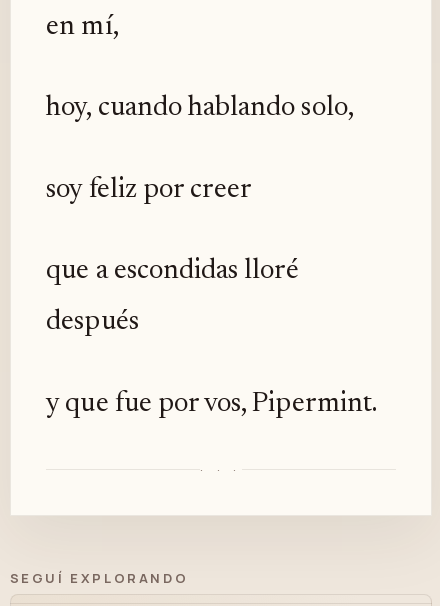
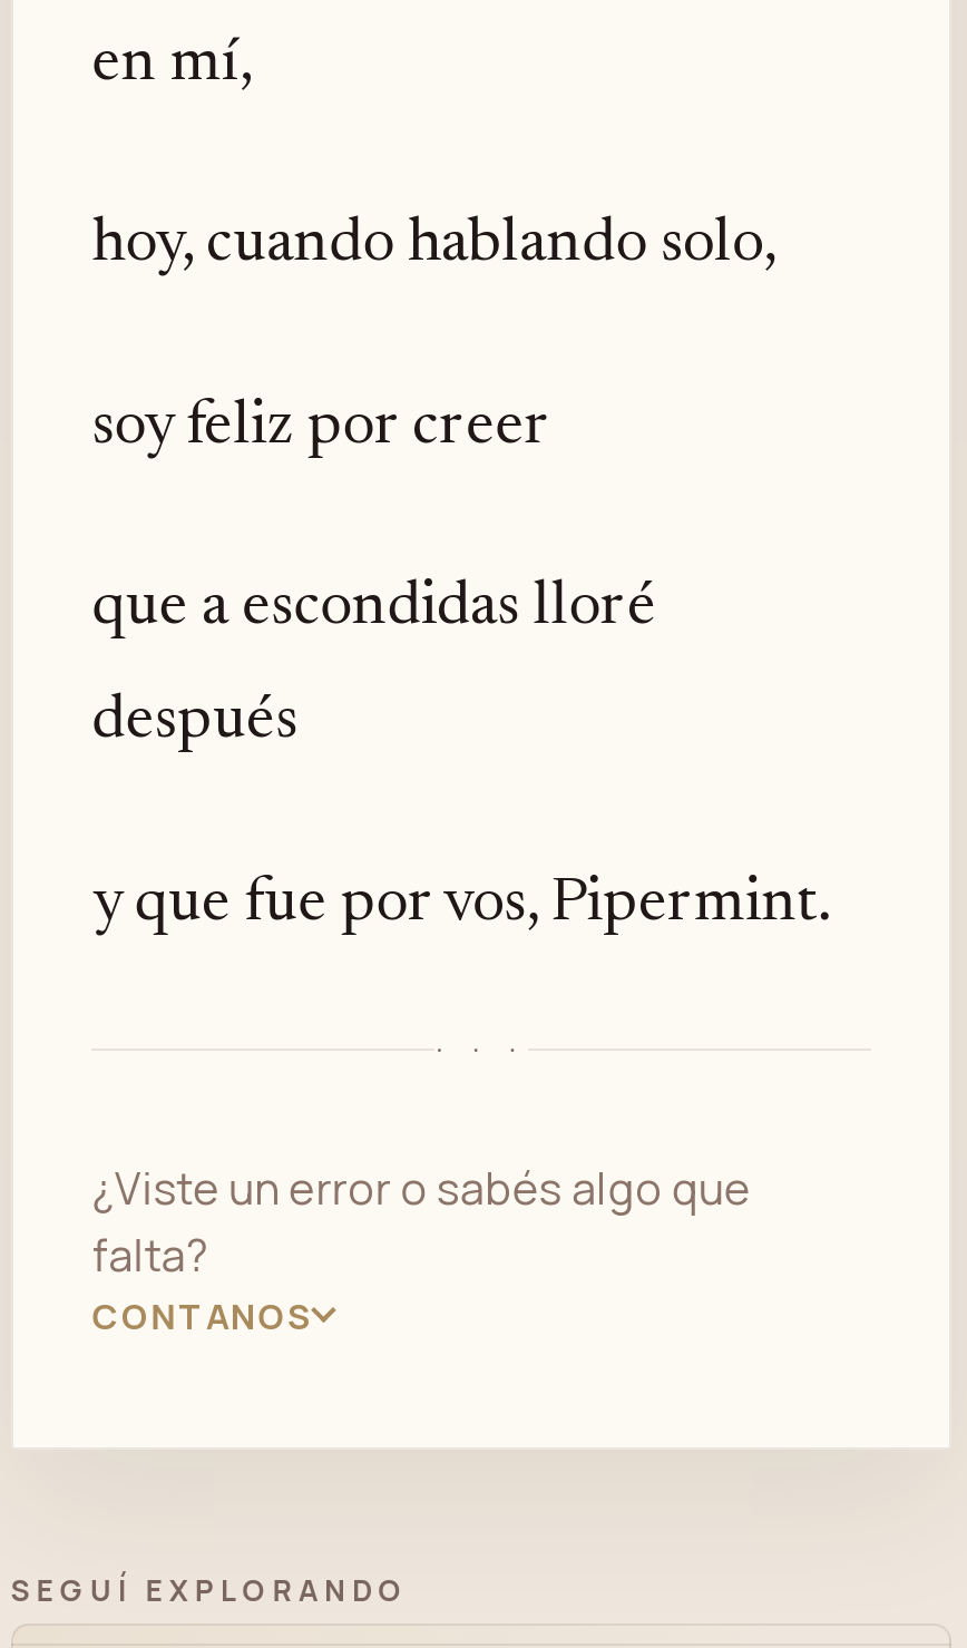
+ ¿Viste un error o sabés algo que
+ falta?
+ CONTANOS
